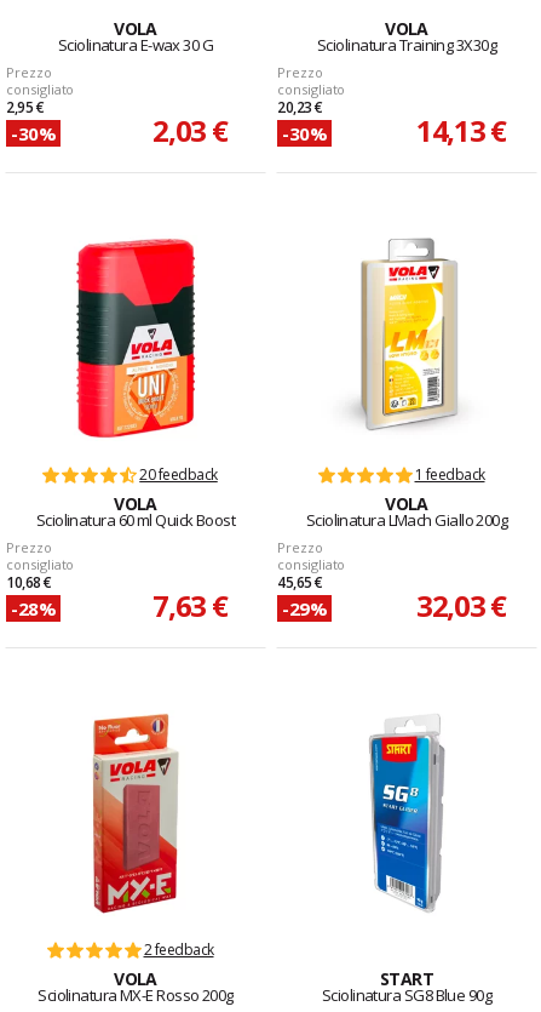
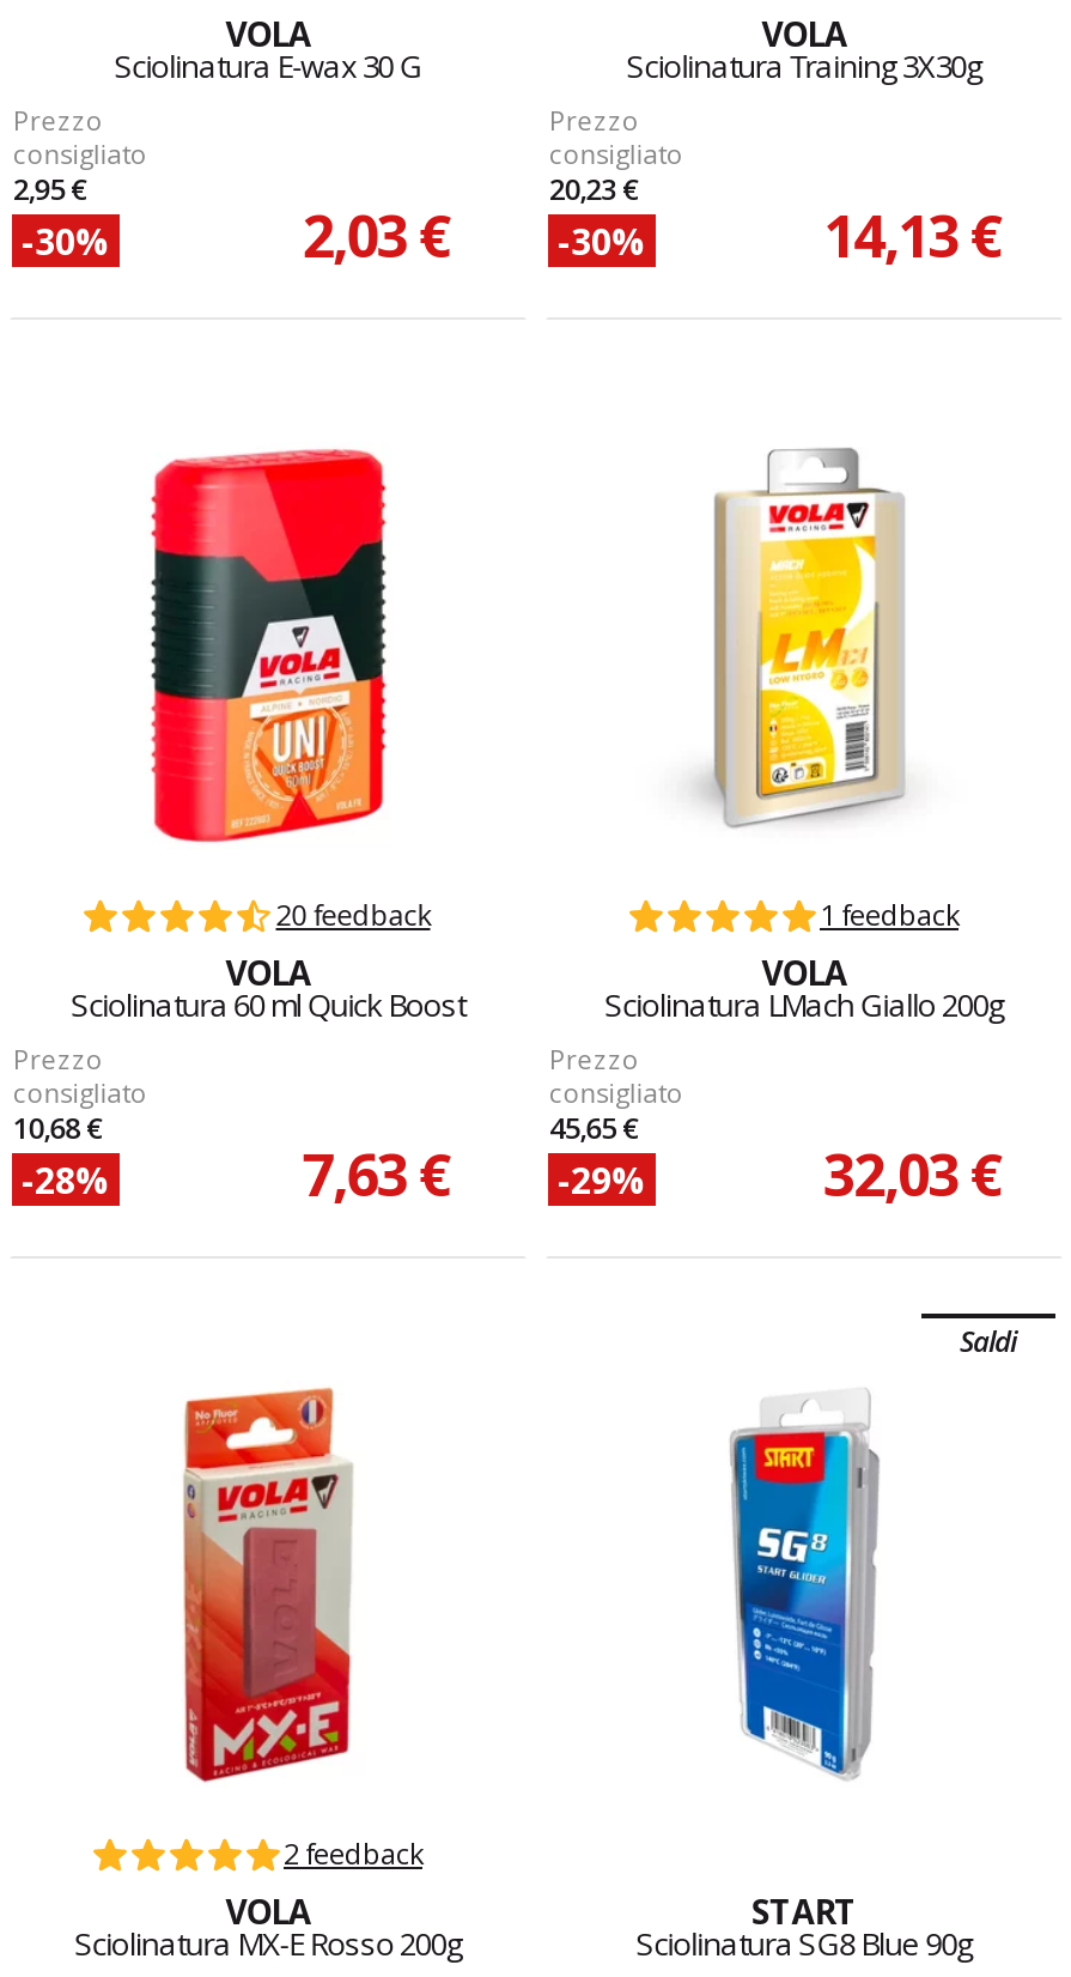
+ Saldi
